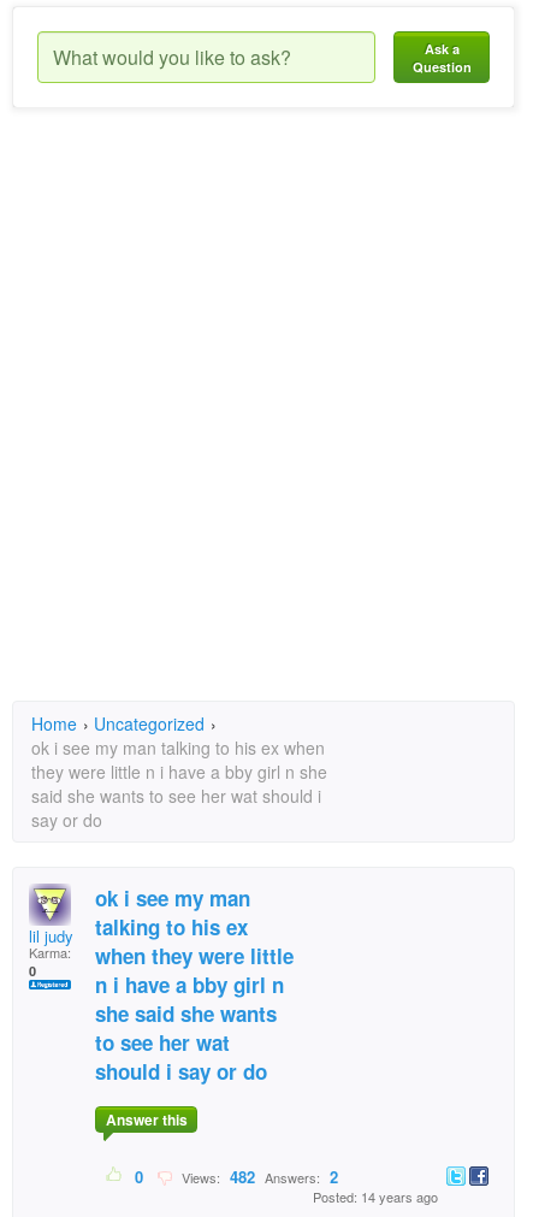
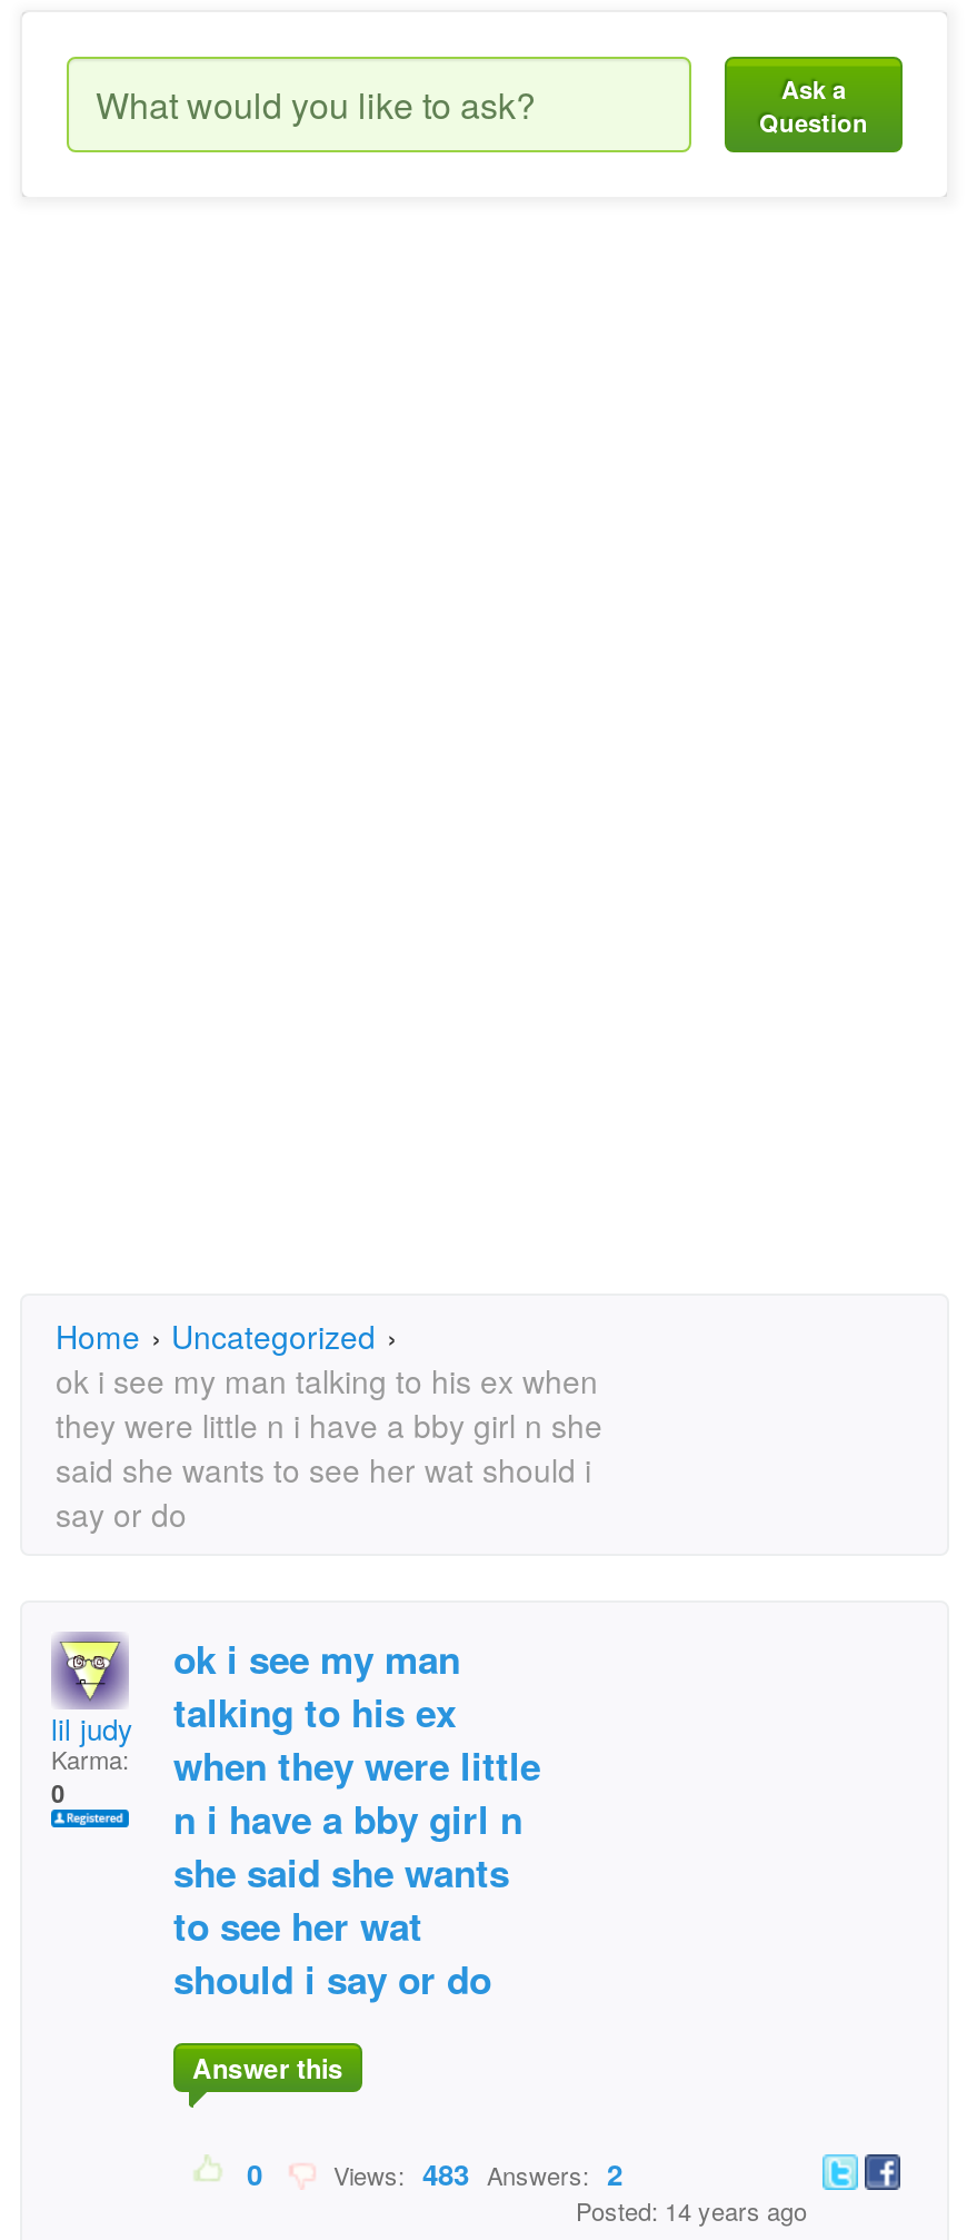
- Views: 482 Answers: 2
+ Views: 483 Answers: 2
